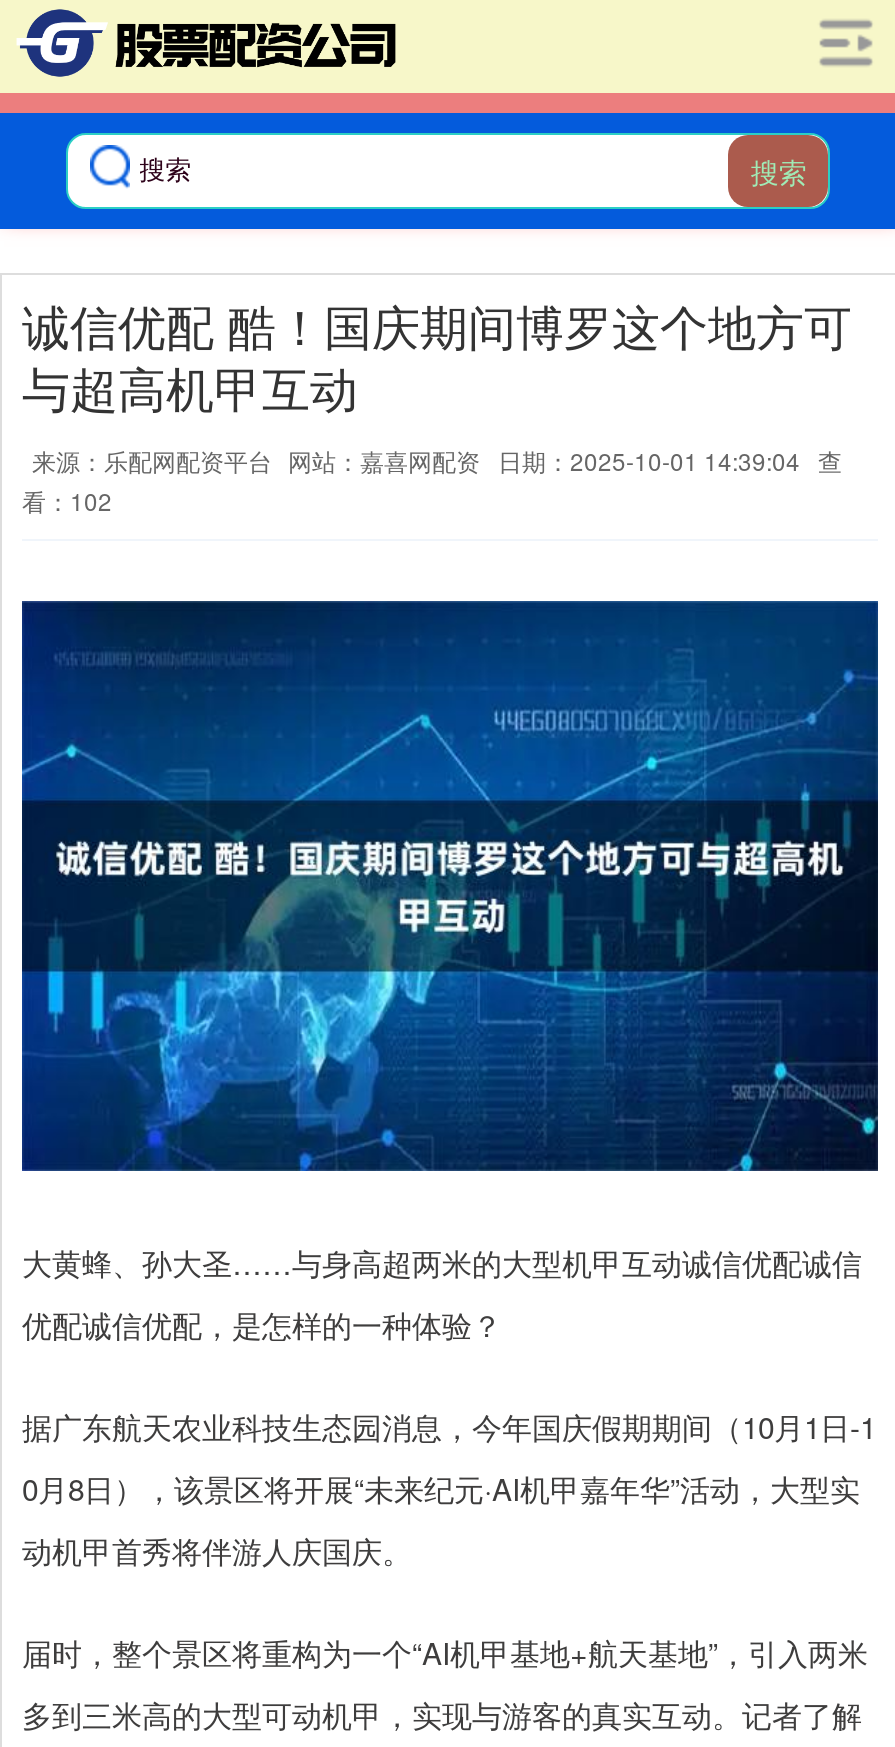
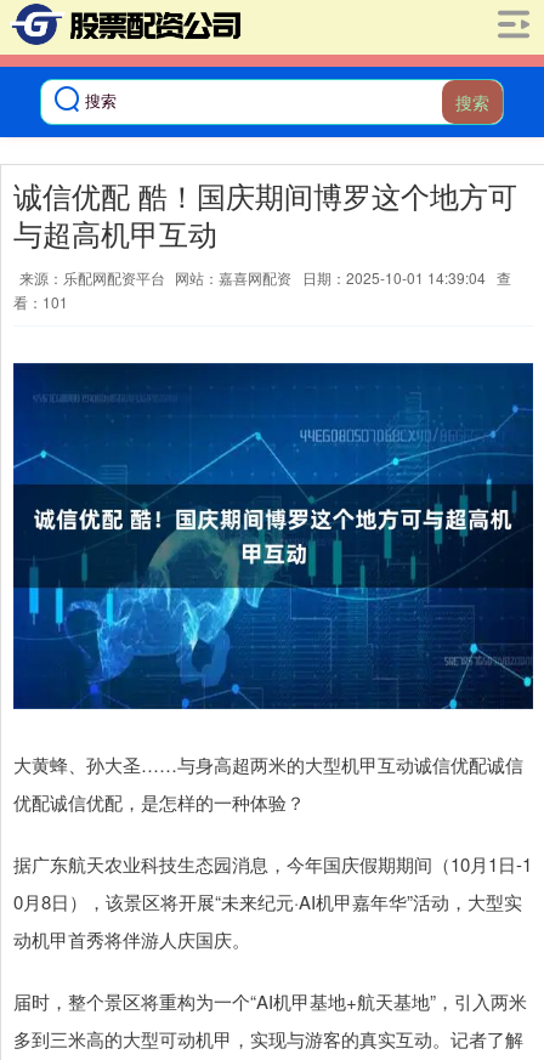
- 看：102
+ 看：101
